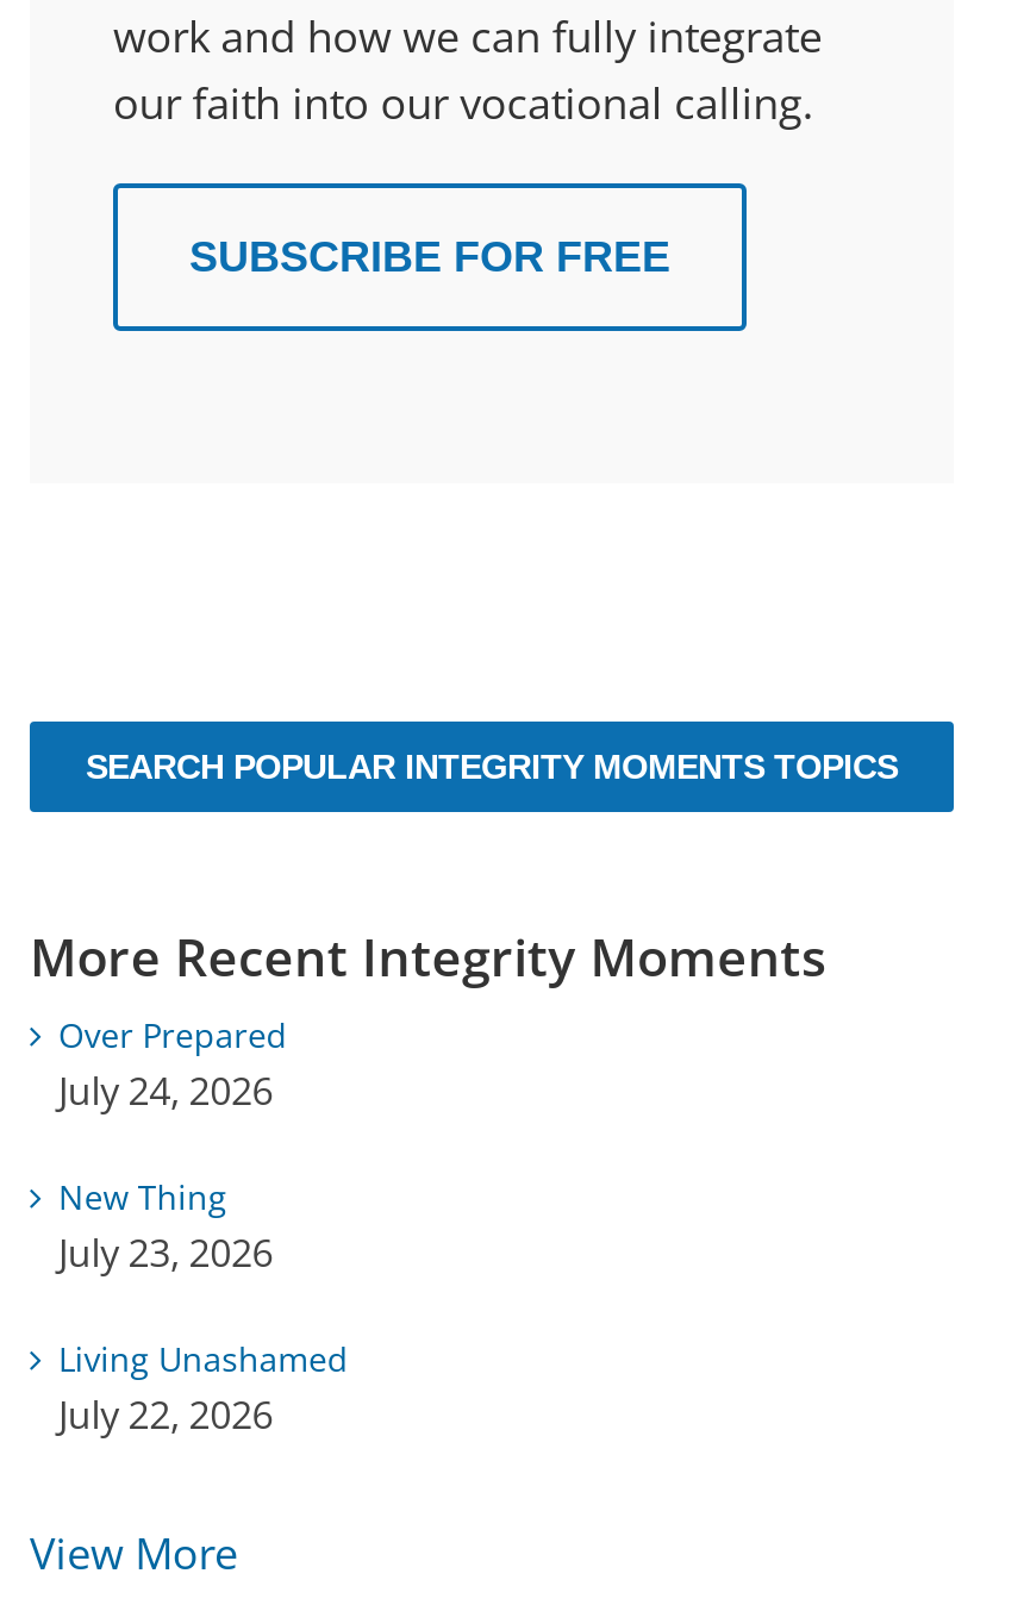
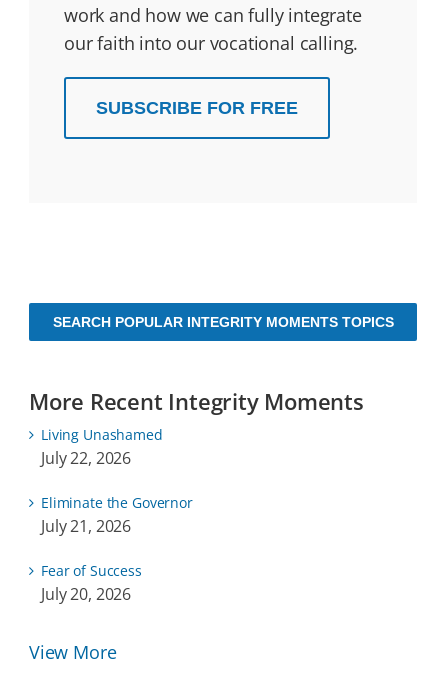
- Over Prepared
- July 24, 2026
- New Thing
- July 23, 2026

moved up: Living Unashamed | July 22, 2026

+ Eliminate the Governor
+ July 21, 2026
+ Fear of Success
+ July 20, 2026
